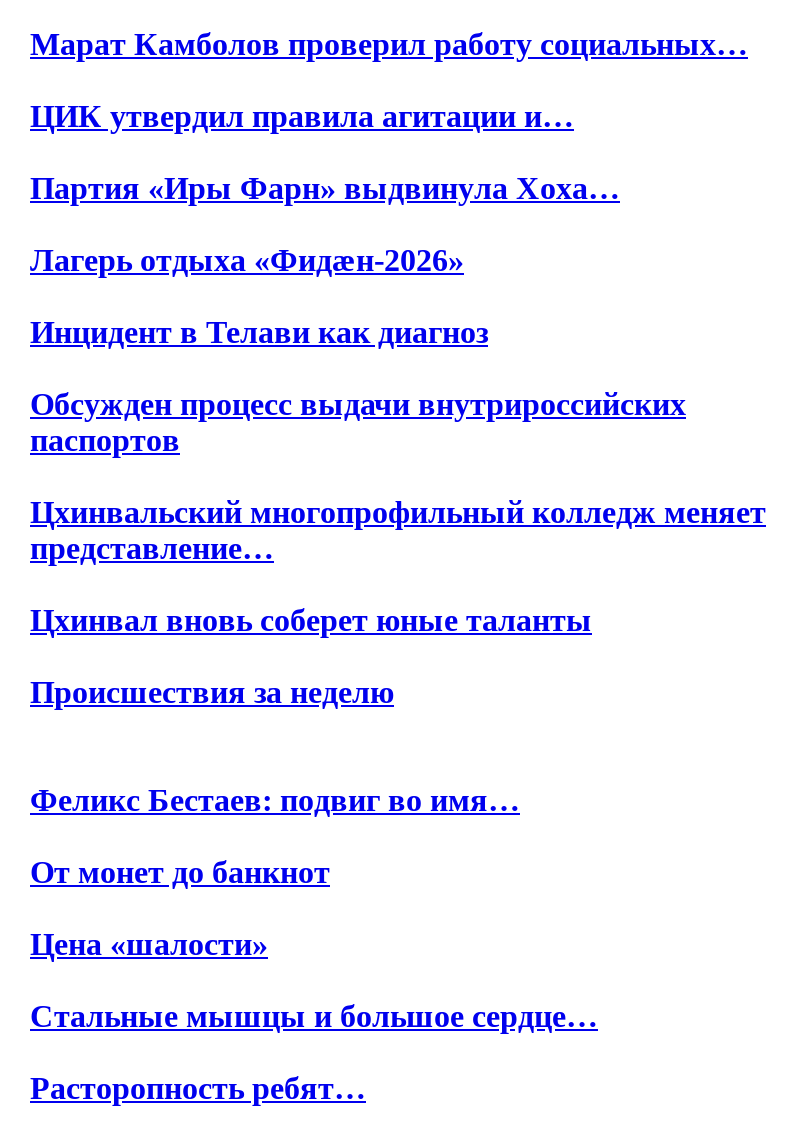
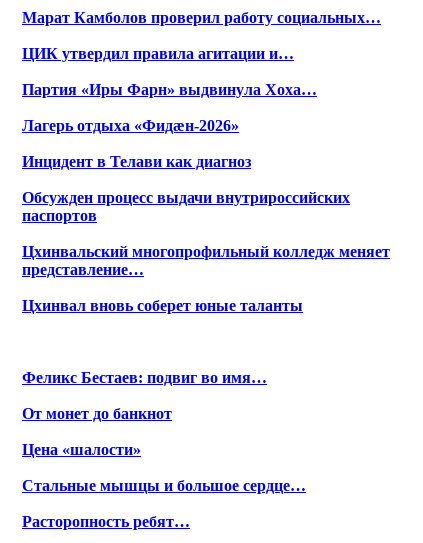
- Происшествия за неделю
